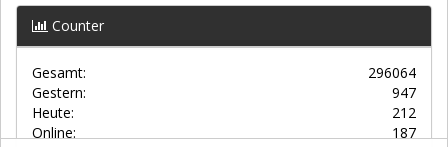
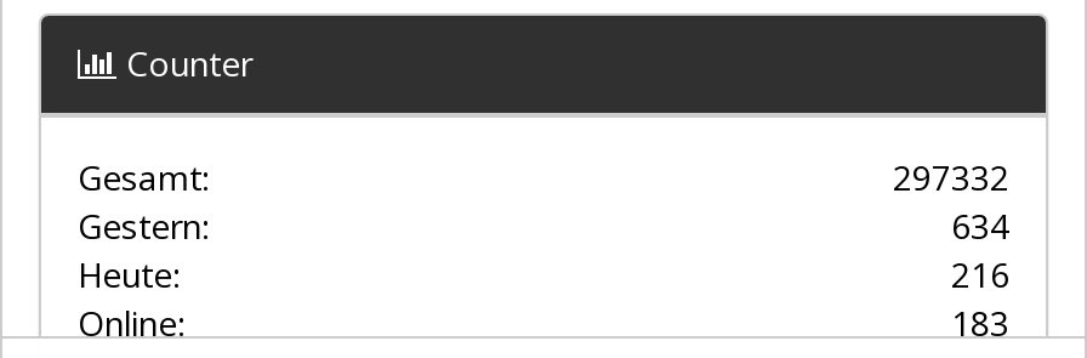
- 296064
+ 297332

- 947
+ 634

- 212
+ 216

- 187
+ 183
